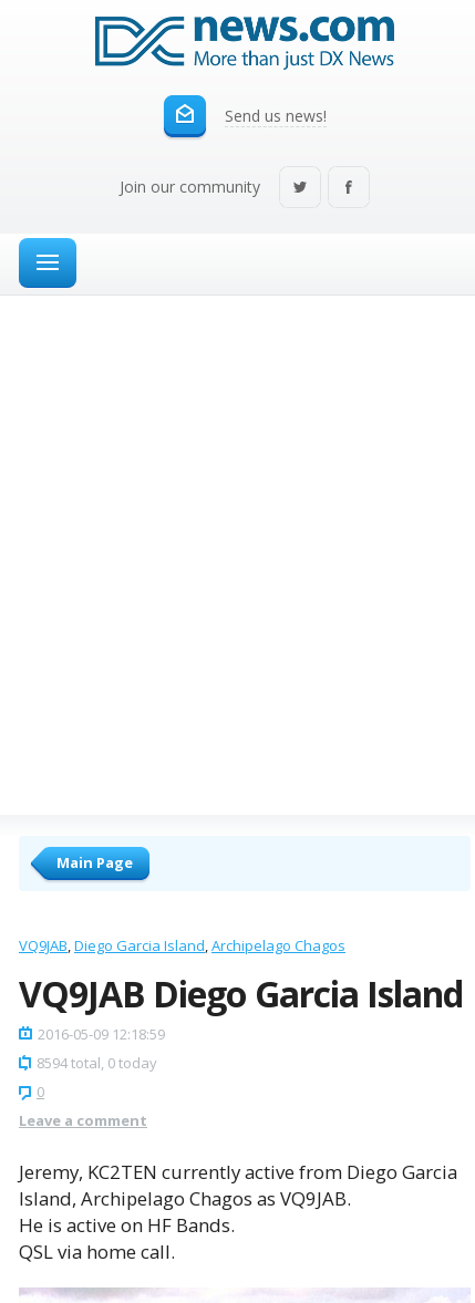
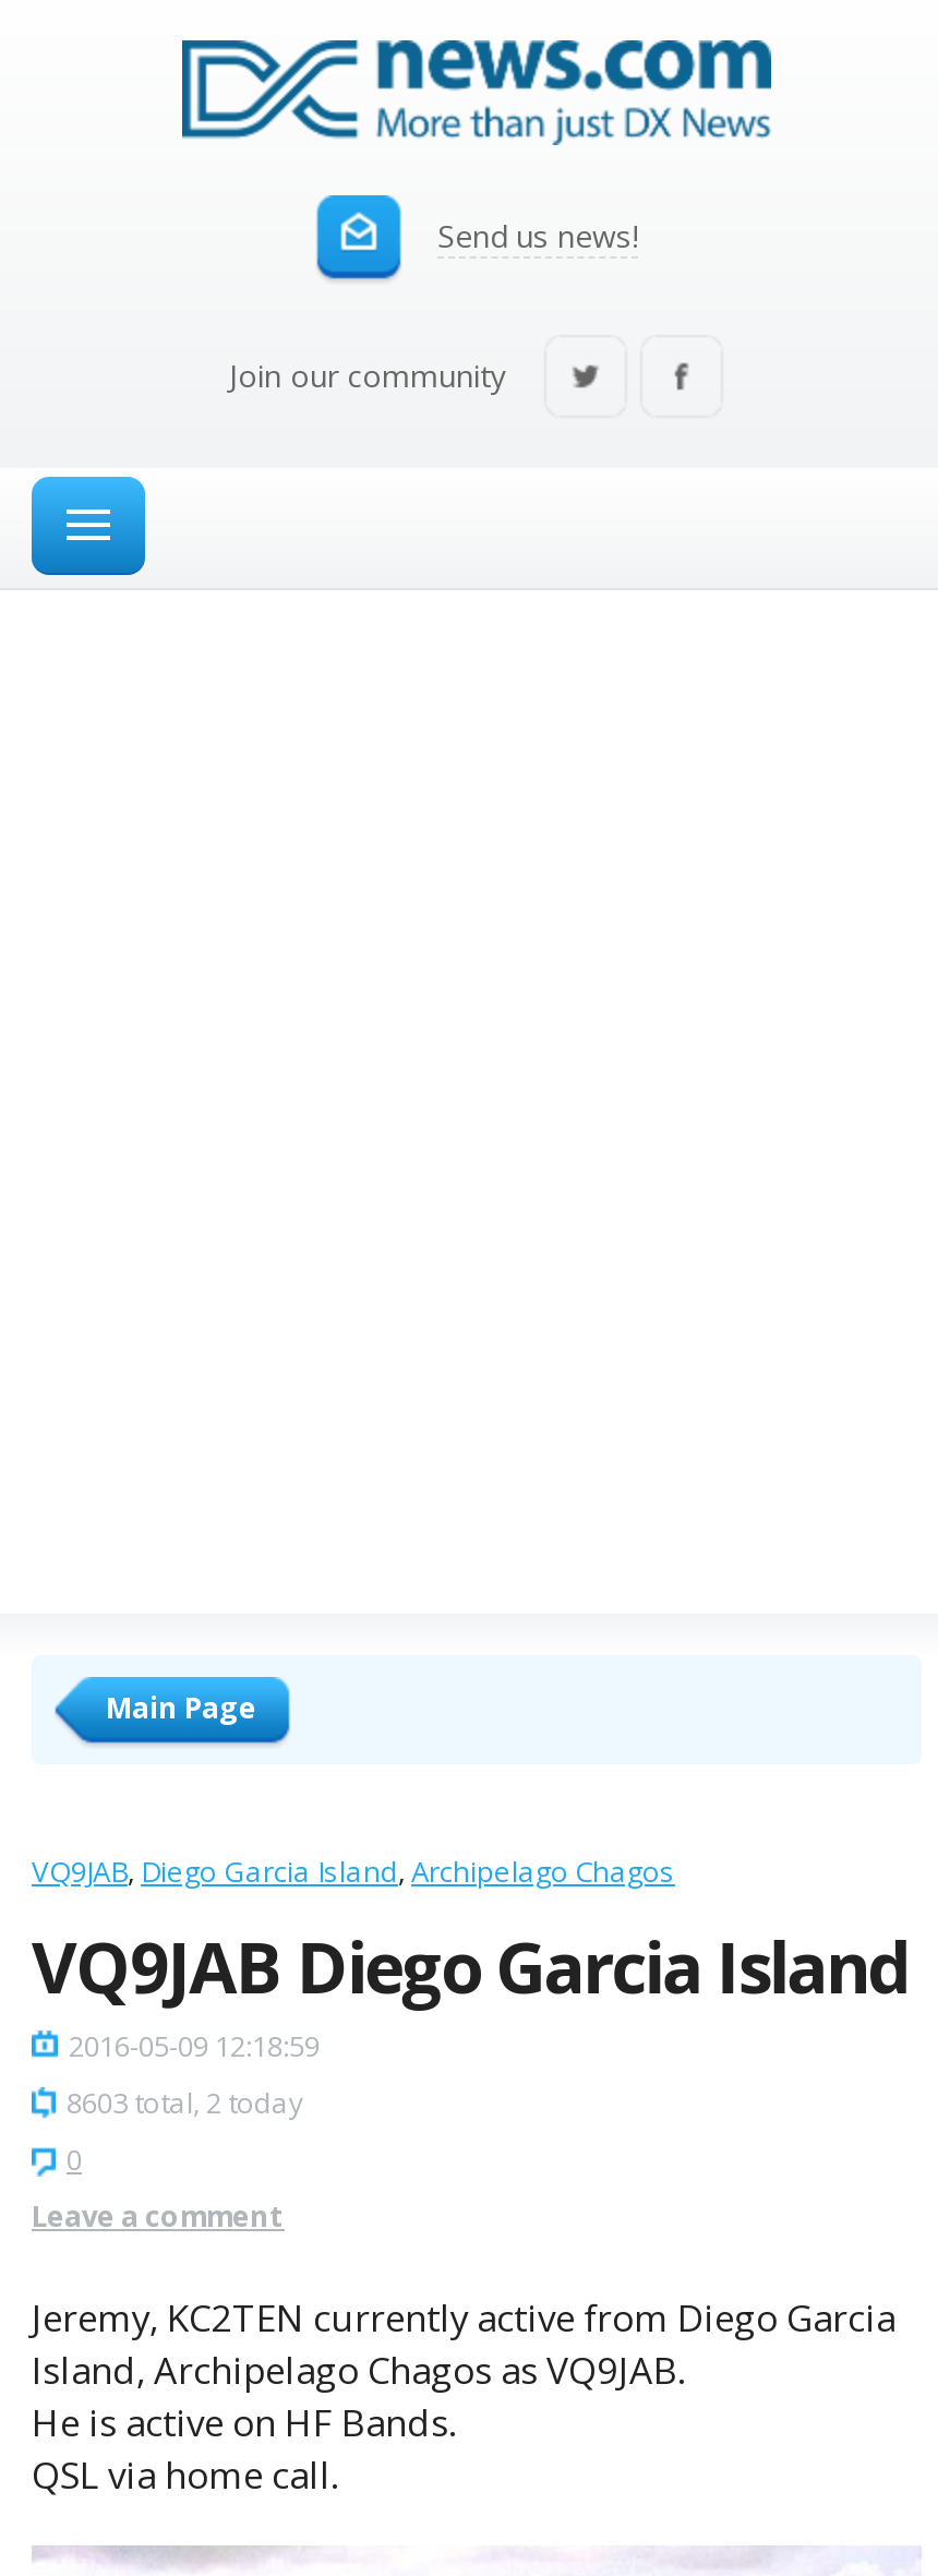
- 8594 total, 0 today
+ 8603 total, 2 today
